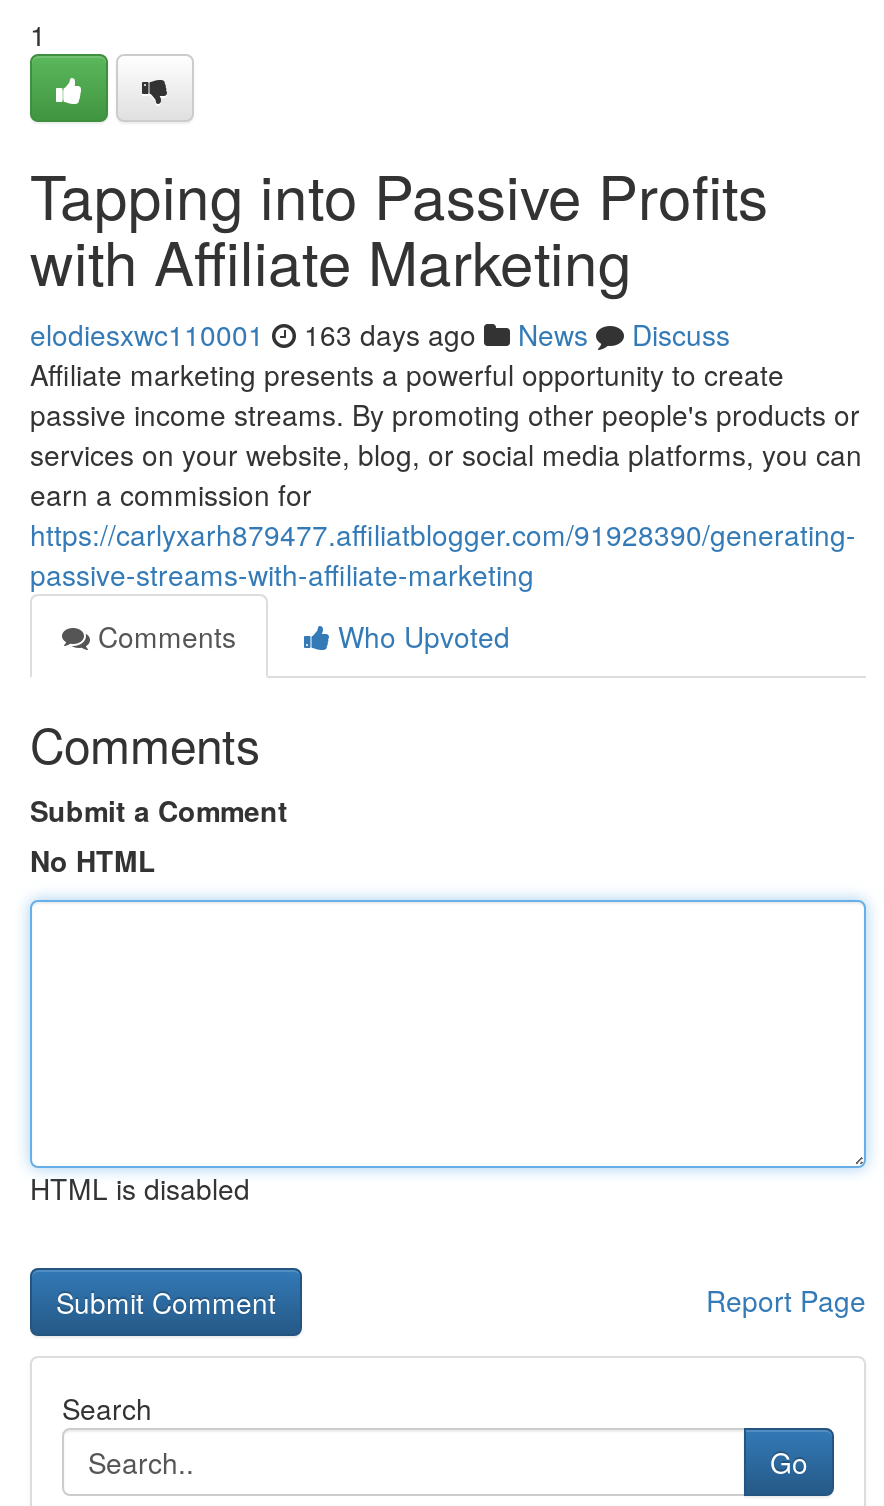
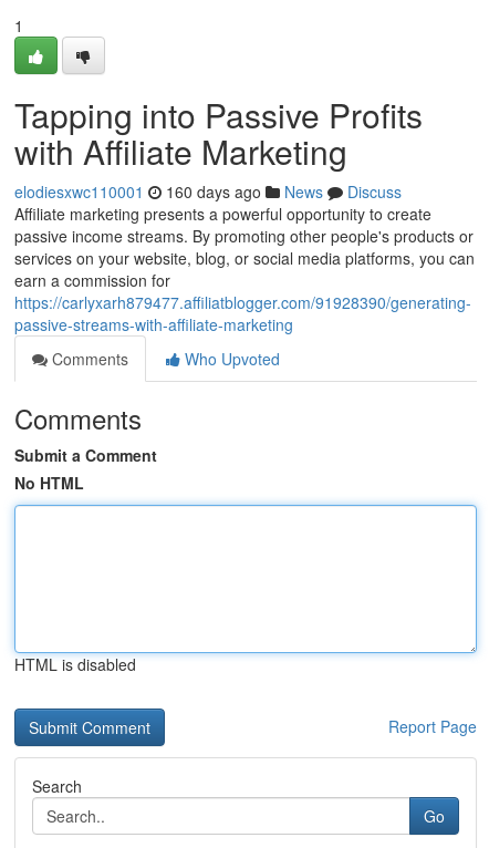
- elodiesxwc110001 163 days ago News Discuss
+ elodiesxwc110001 160 days ago News Discuss
